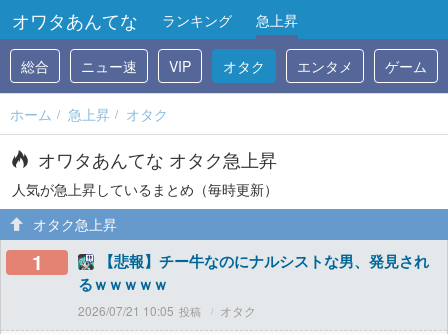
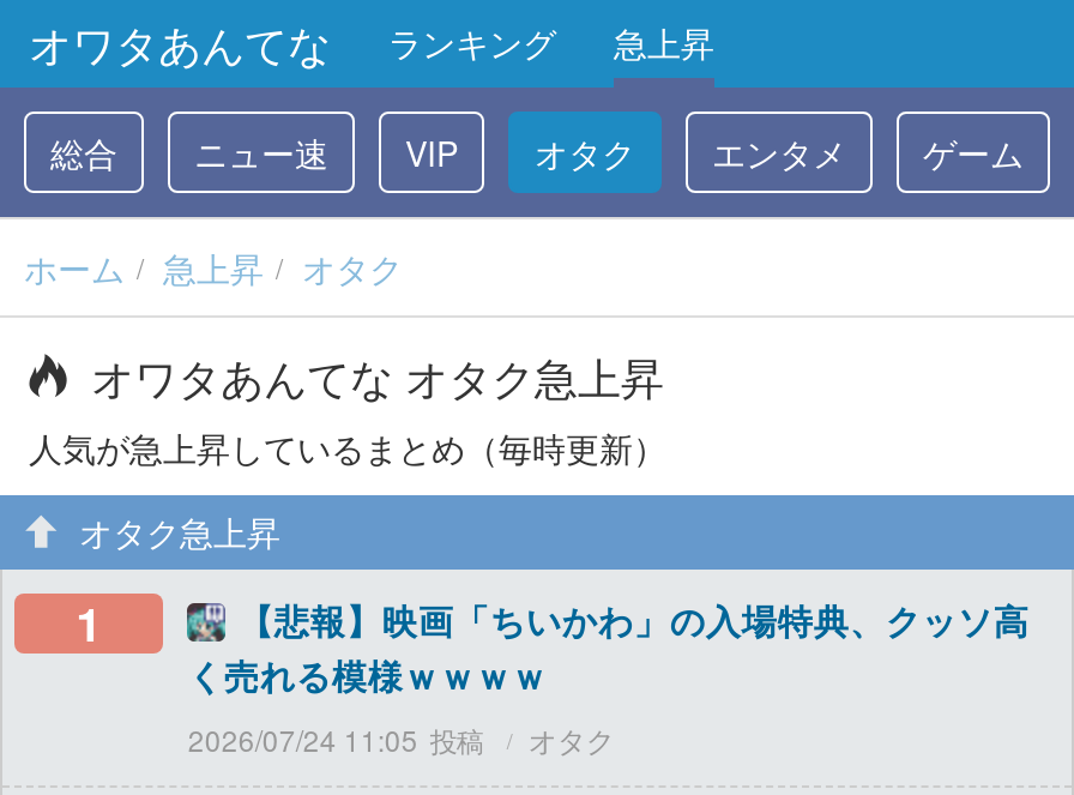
- 【悲報】チー牛なのにナルシストな男、発見され
- るｗｗｗｗｗ
- 2026/07/21 10:05
+ 【悲報】映画「ちいかわ」の入場特典、クッソ高
+ く売れる模様ｗｗｗｗ
+ 2026/07/24 11:05
